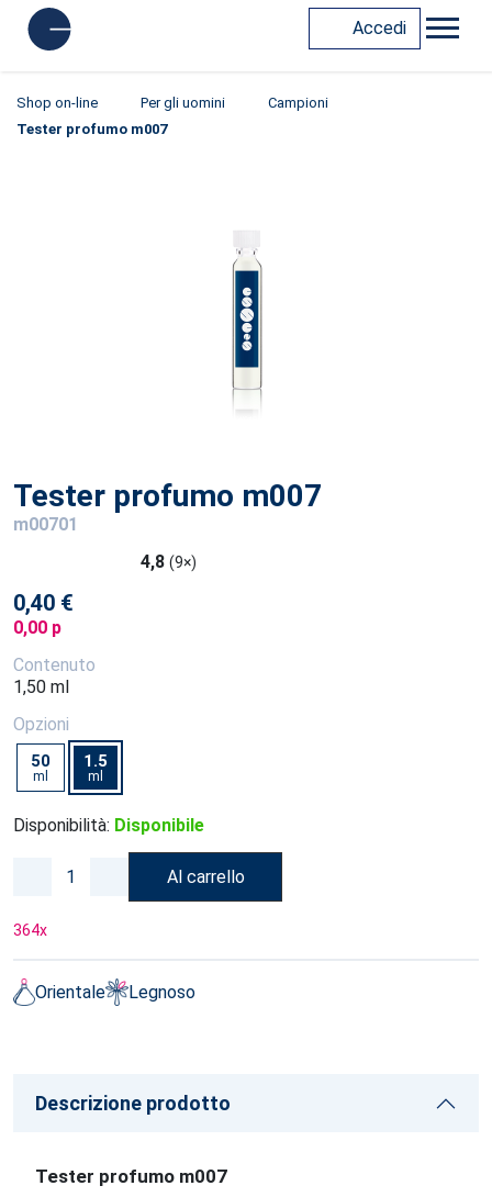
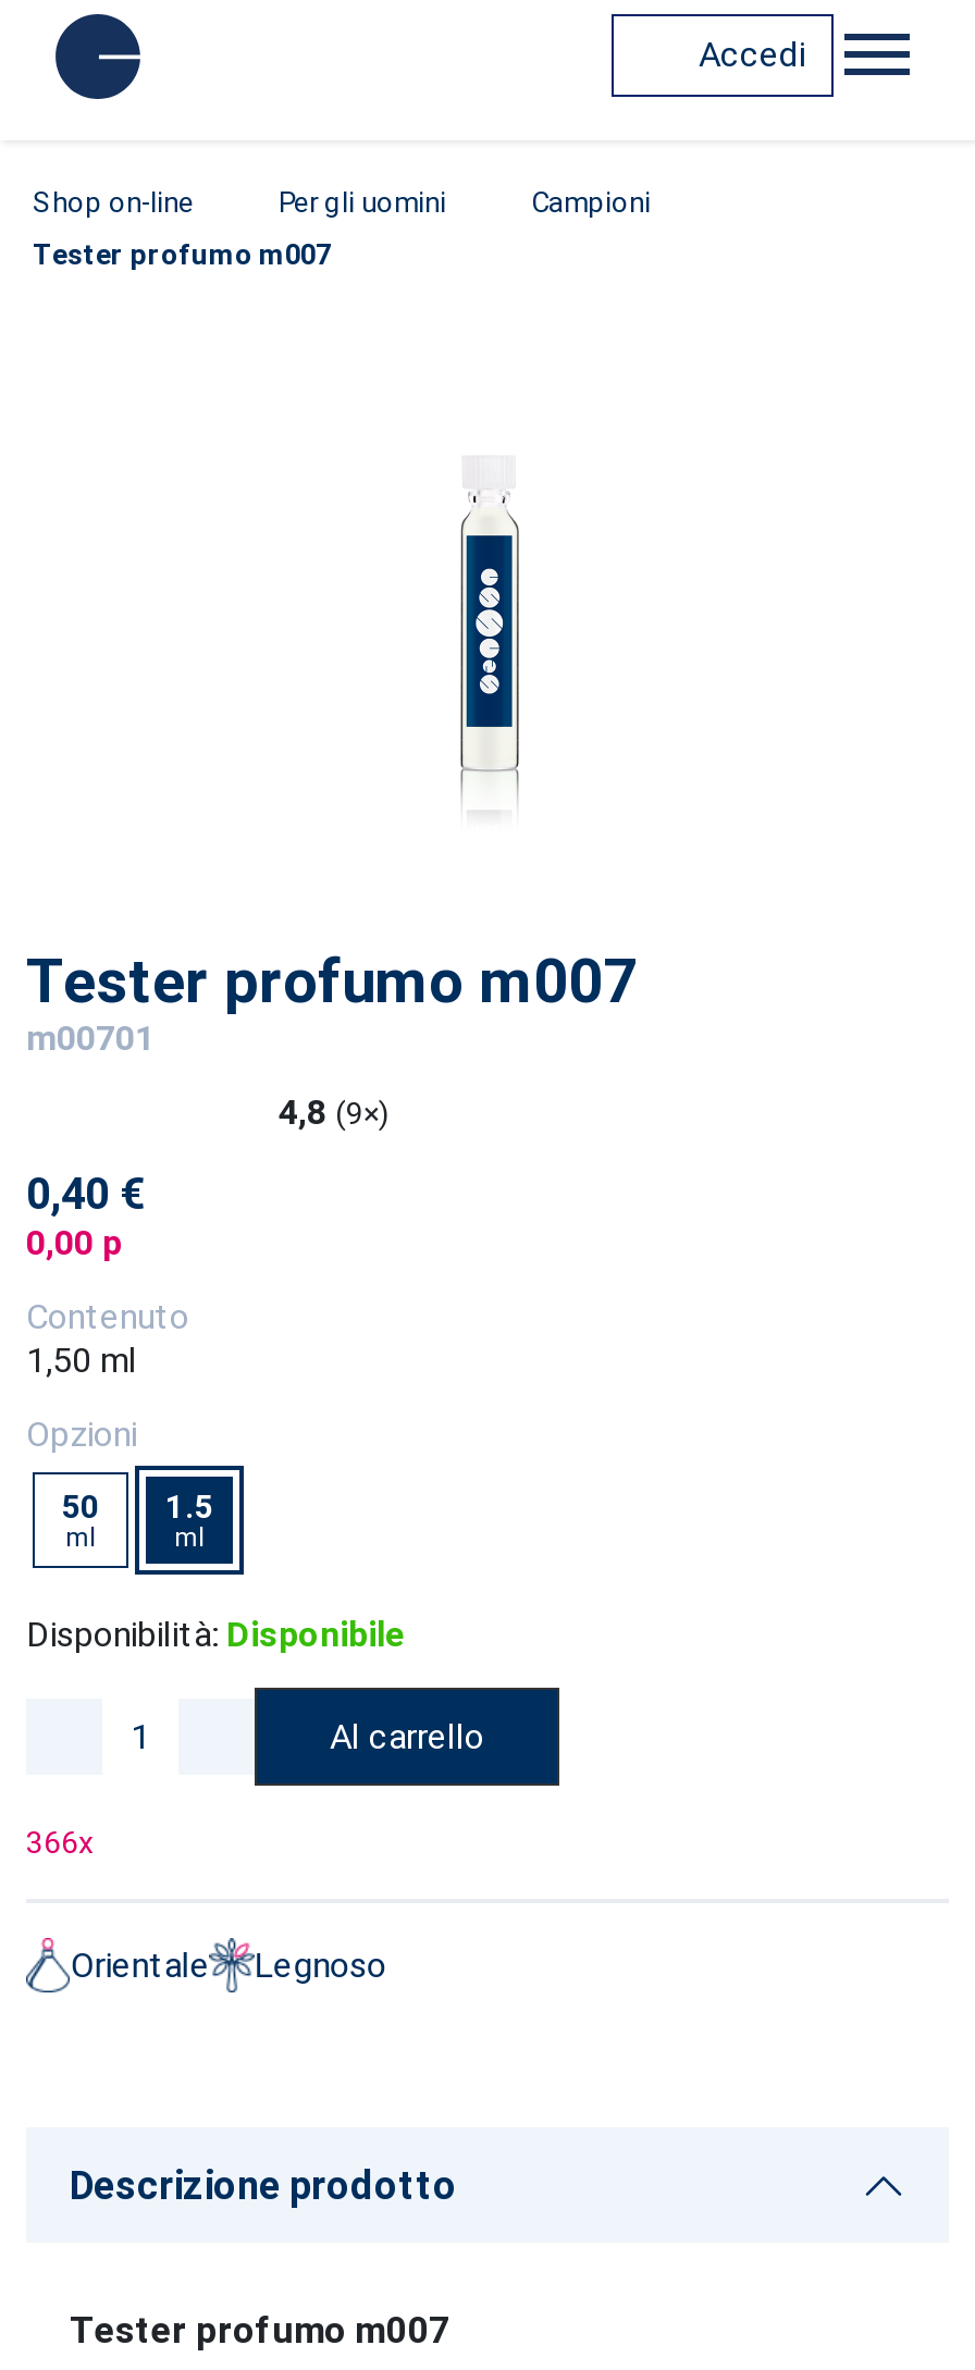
- 364x
+ 366x
